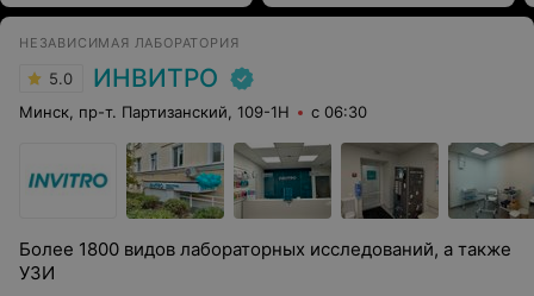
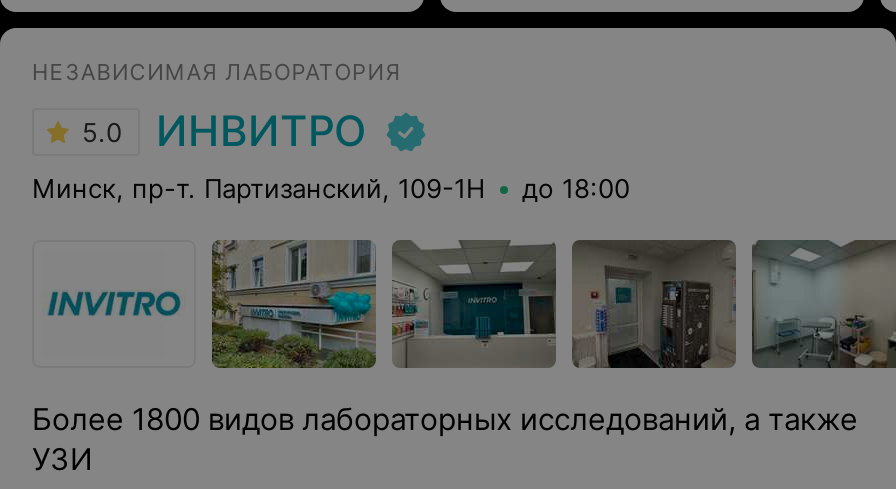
- Минск, пр-т. Партизанский, 109-1Н с 06:30
+ Минск, пр-т. Партизанский, 109-1Н до 18:00
